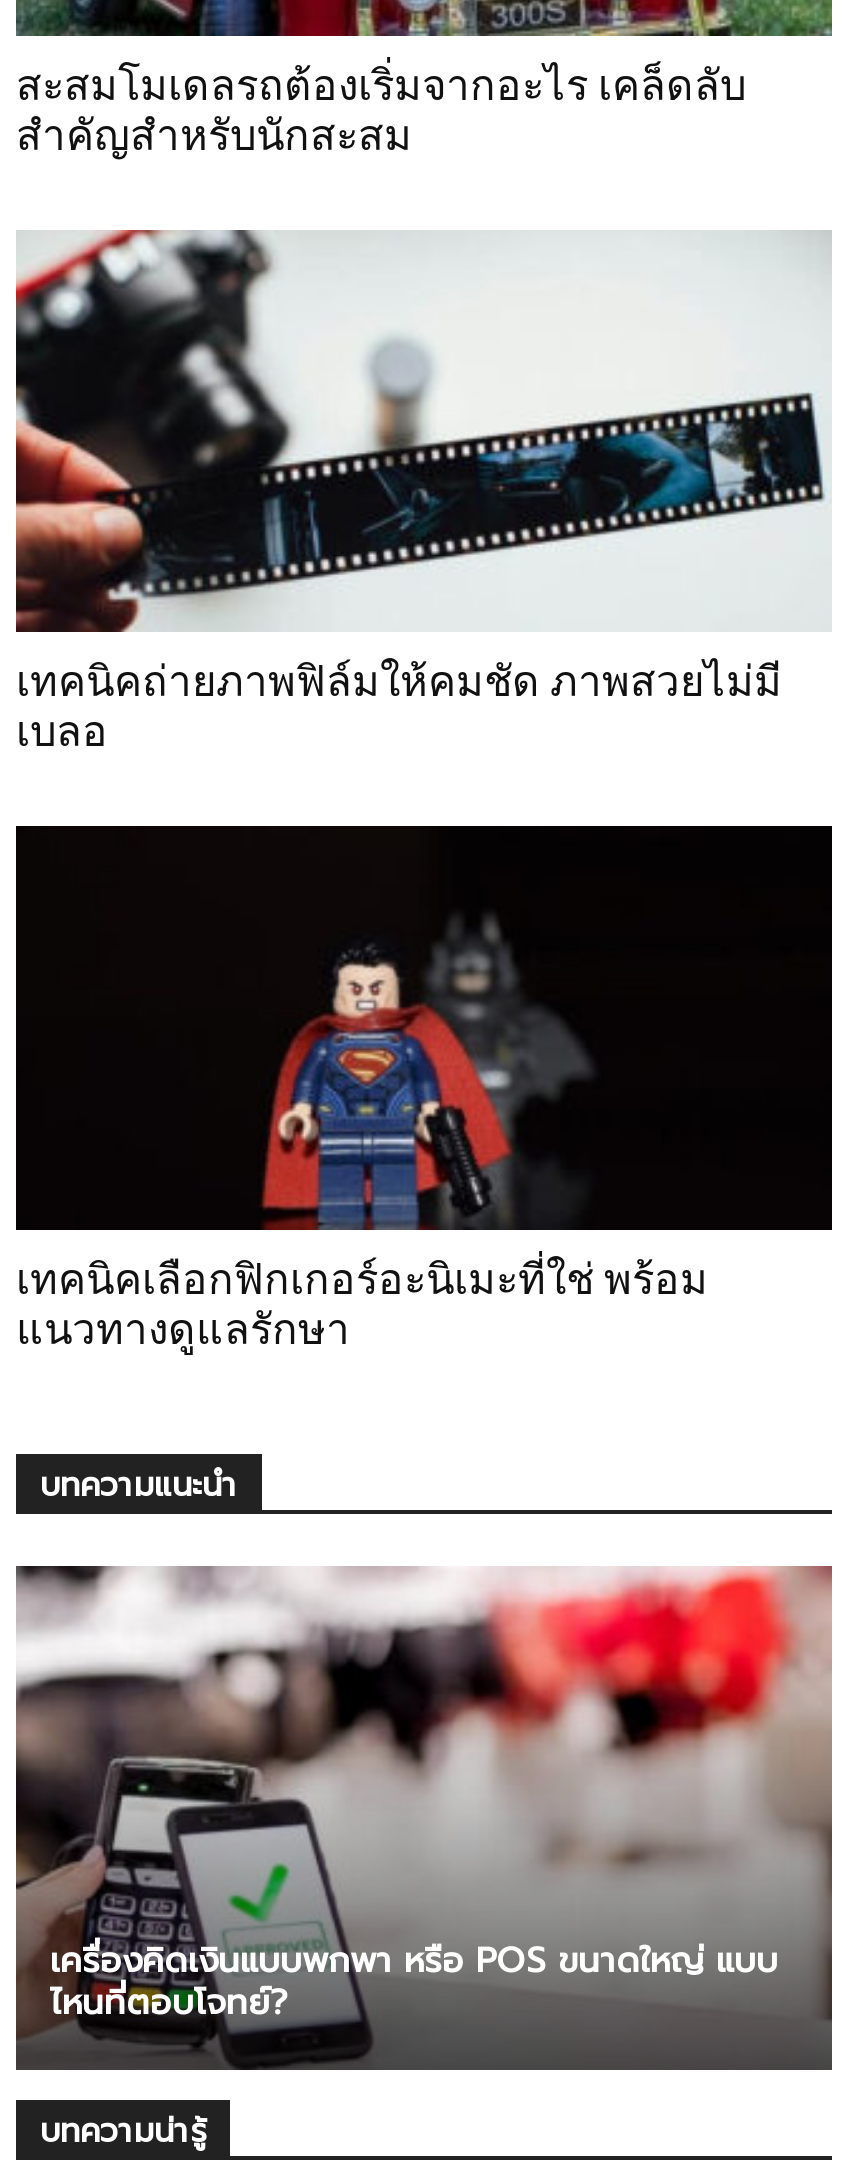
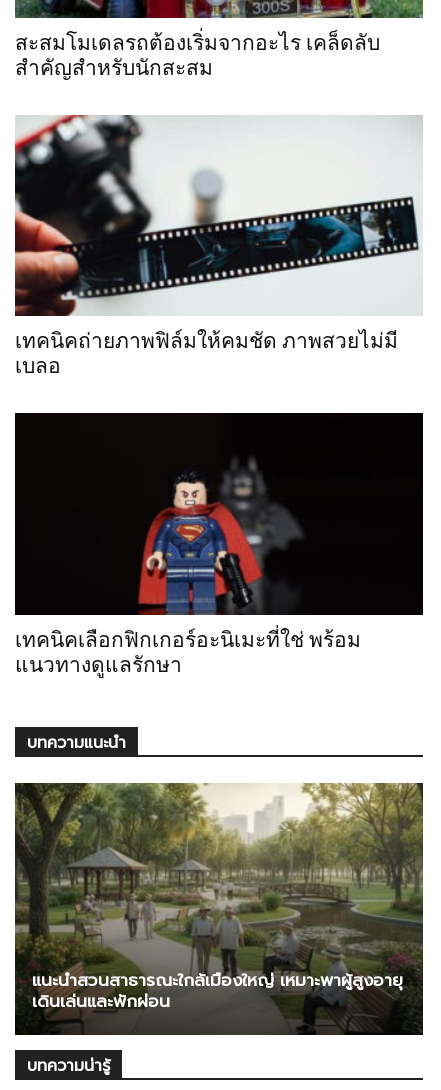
- [image]
- เครื่องคิดเงินแบบพกพา หรือ POS ขนาดใหญ่ แบบ
- ไหนที่ตอบโจทย์?
+ [image]
+ แนะนำสวนสาธารณะใกล้เมืองใหญ่ เหมาะพาผู้สูงอายุ
+ เดินเล่นและพักผ่อน
